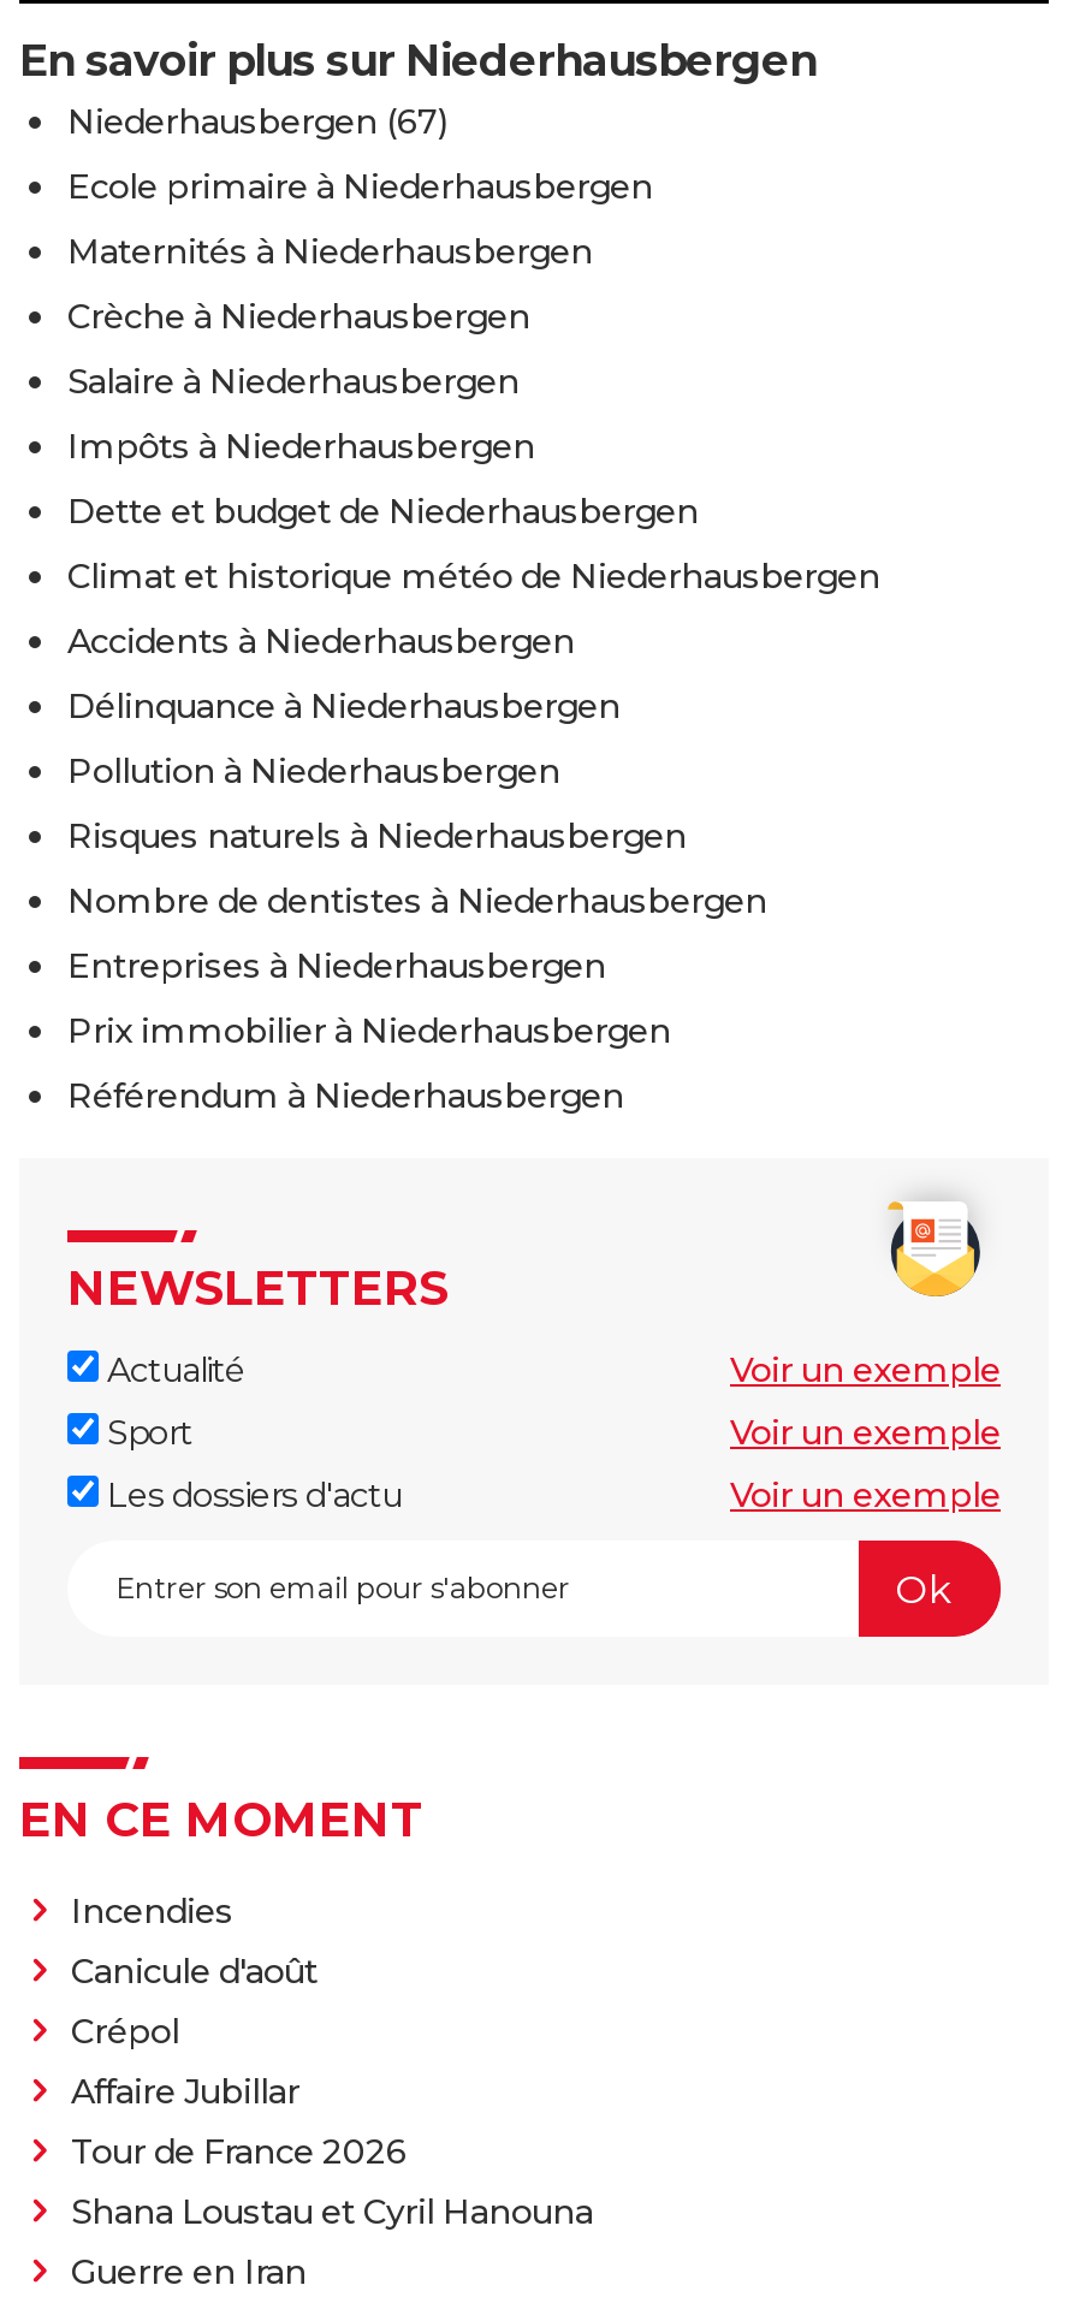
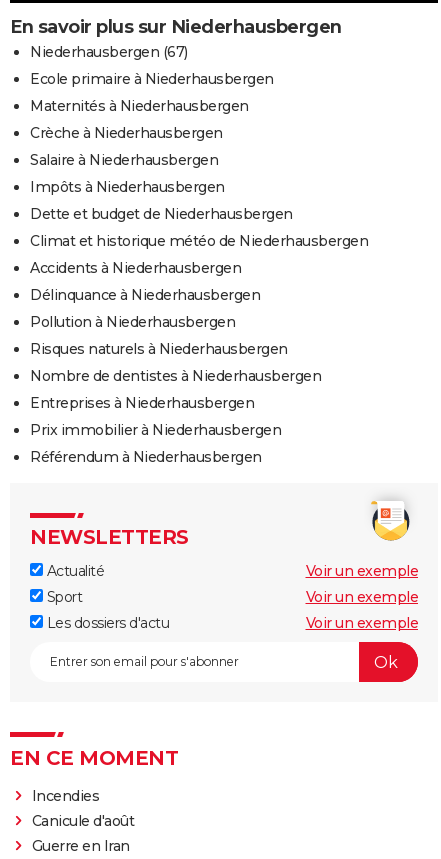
- Crépol
- Affaire Jubillar
- Tour de France 2026
- Shana Loustau et Cyril Hanouna
